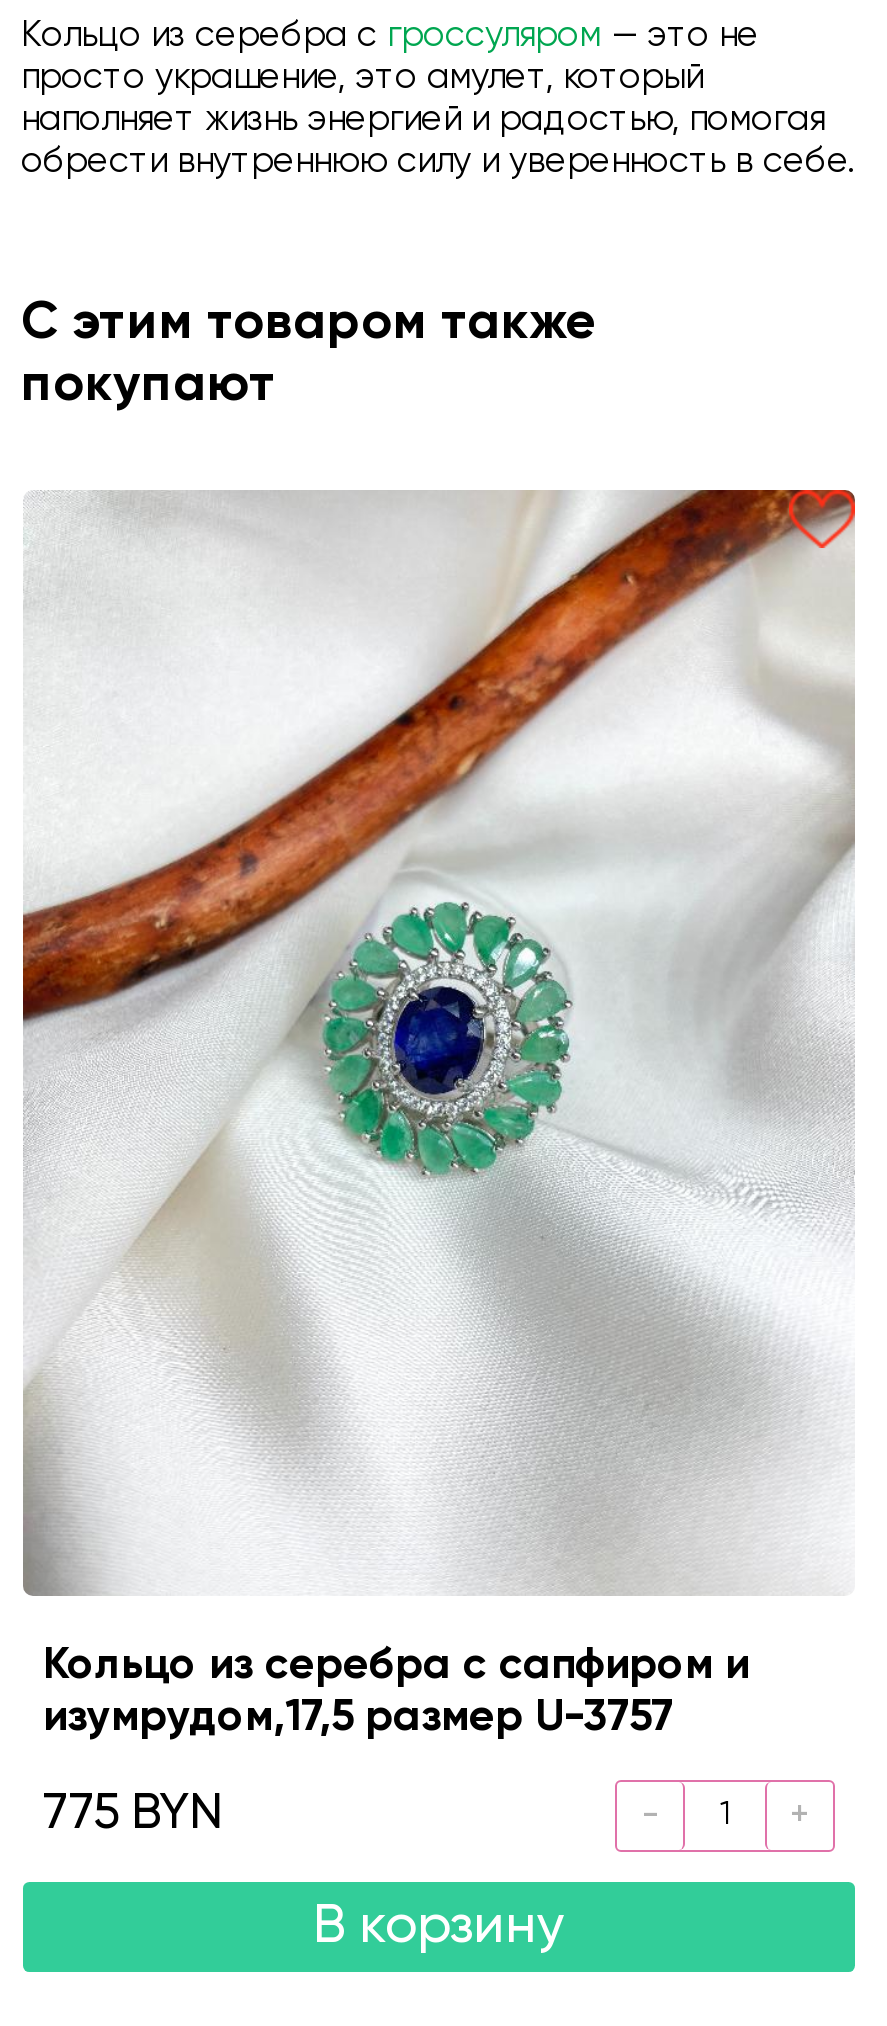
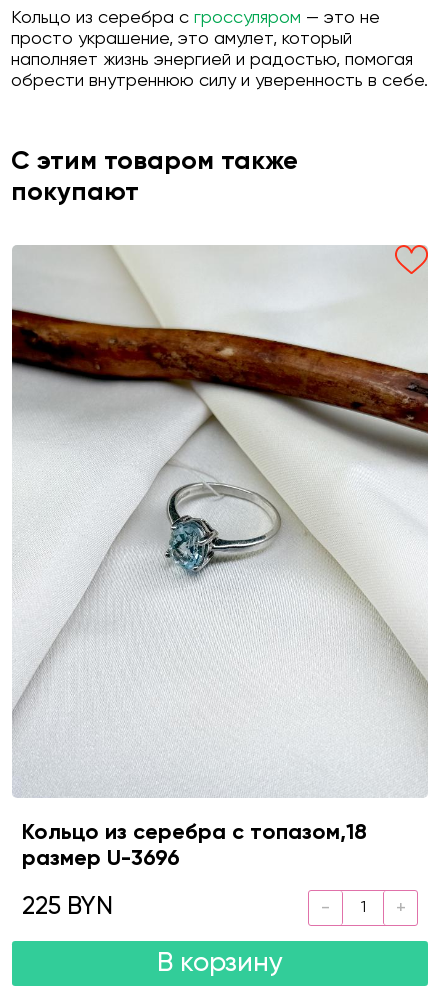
- [image]
- Кольцо из серебра с сапфиром и
- изумрудом,17,5 размер U-3757
+ [image]
+ Кольцо из серебра с топазом,18
+ размер U-3696

- 775 BYN
+ 225 BYN
